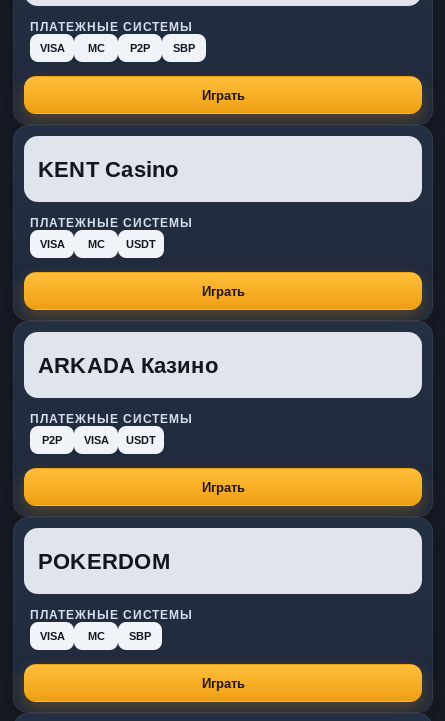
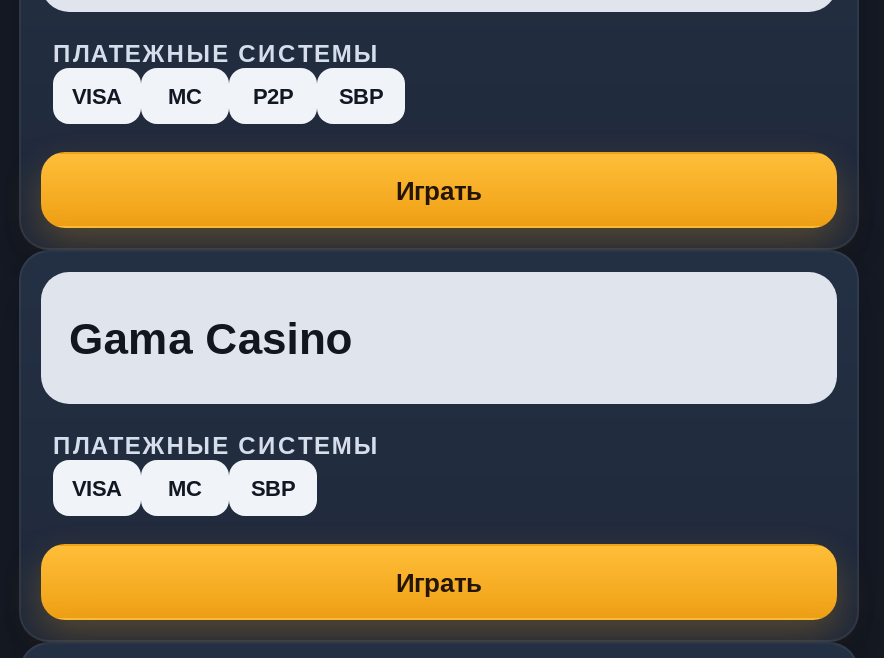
- KENT Casino
- ПЛАТЕЖНЫЕ СИСТЕМЫ
- VISA
- MC
- USDT
- Играть
- ARKADA Казино
- ПЛАТЕЖНЫЕ СИСТЕМЫ
- P2P
- VISA
- USDT
- Играть
- POKERDOM
+ Gama Casino
